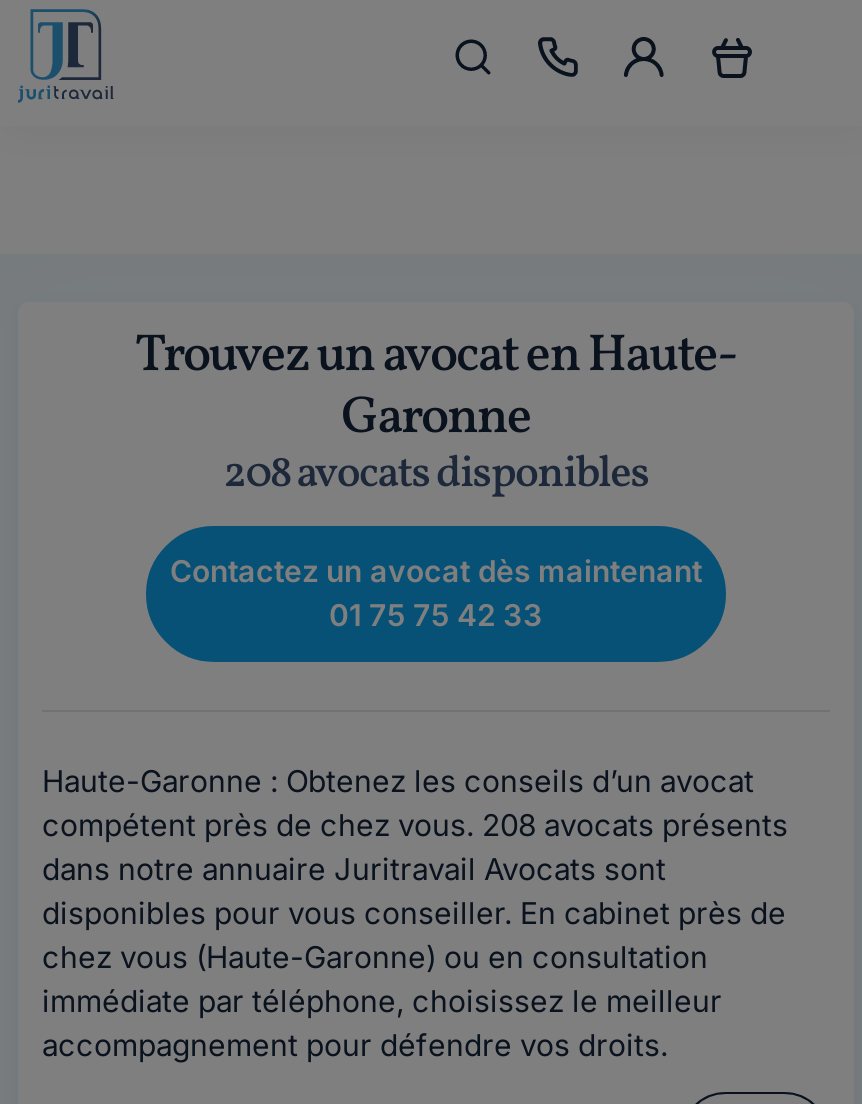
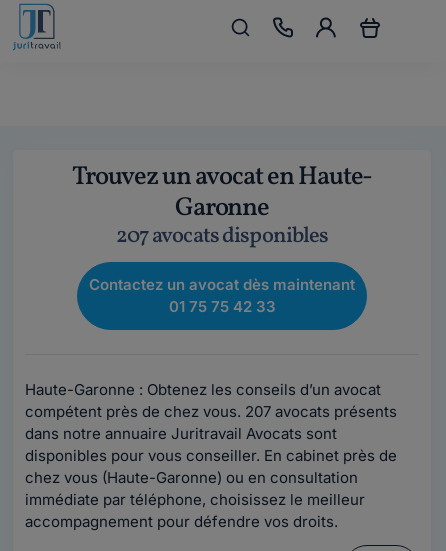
- 208 avocats disponibles
+ 207 avocats disponibles

- compétent près de chez vous. 208 avocats présents
+ compétent près de chez vous. 207 avocats présents
